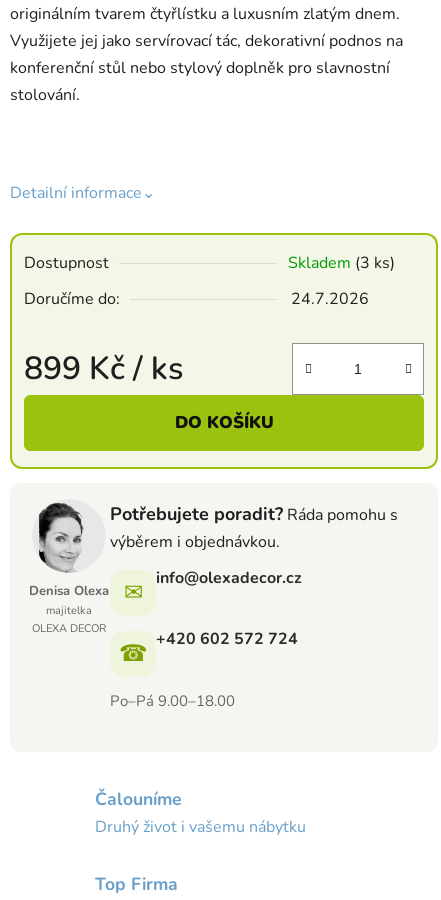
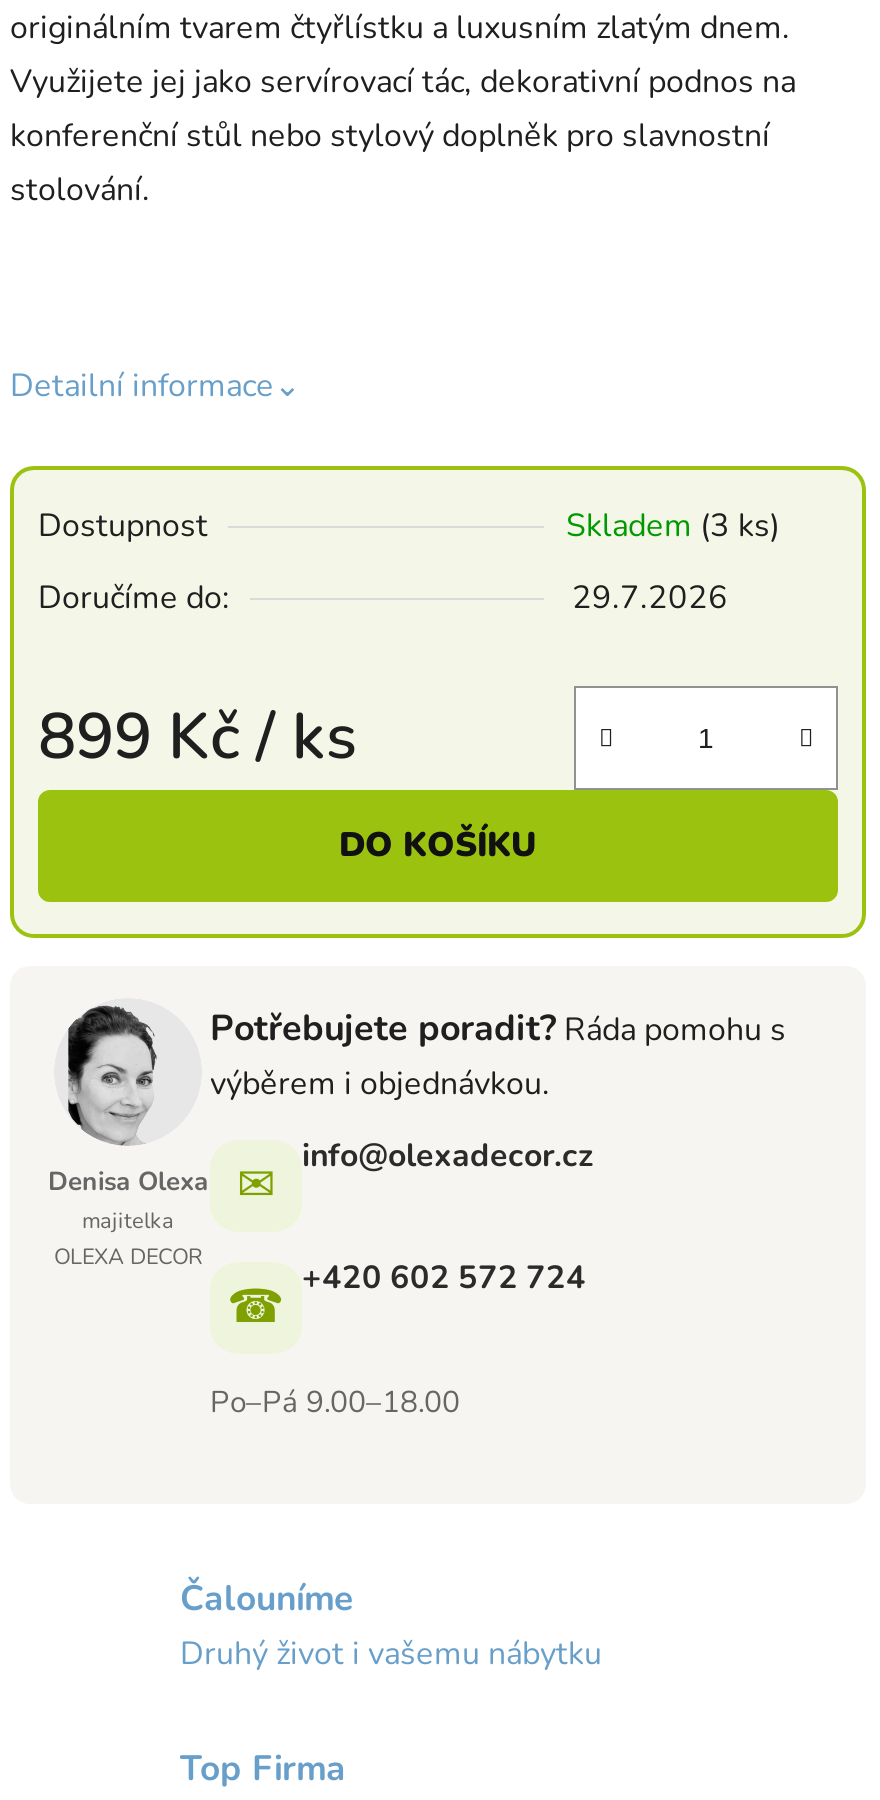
- 24.7.2026
+ 29.7.2026
